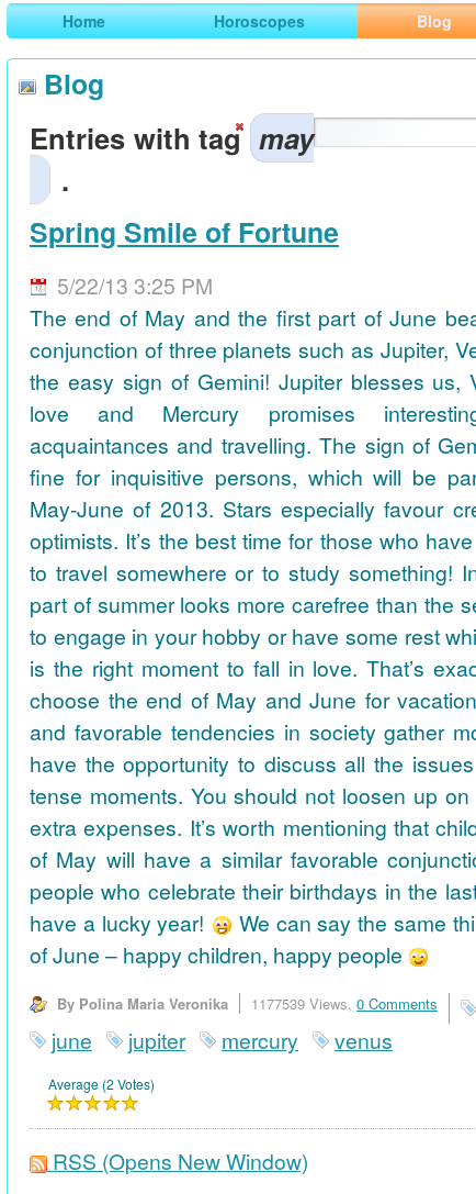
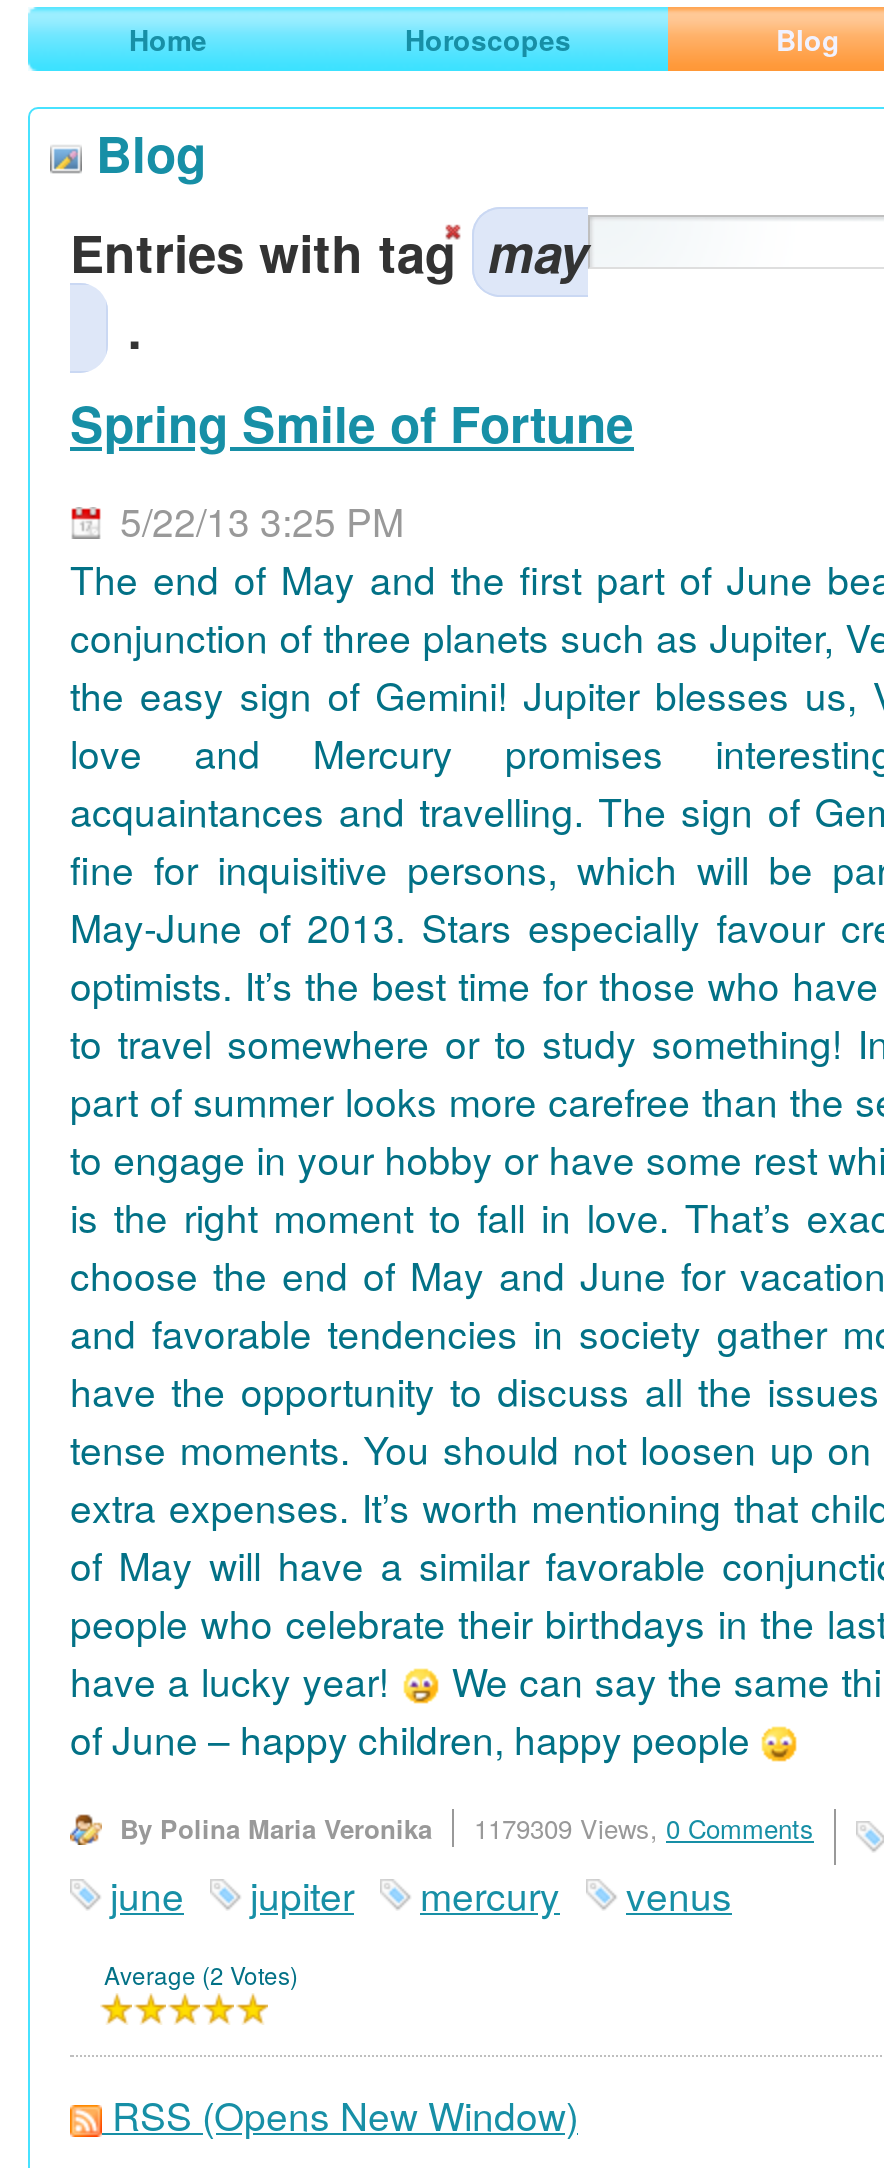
- 1177539 Views, 0 Comments
+ 1179309 Views, 0 Comments
